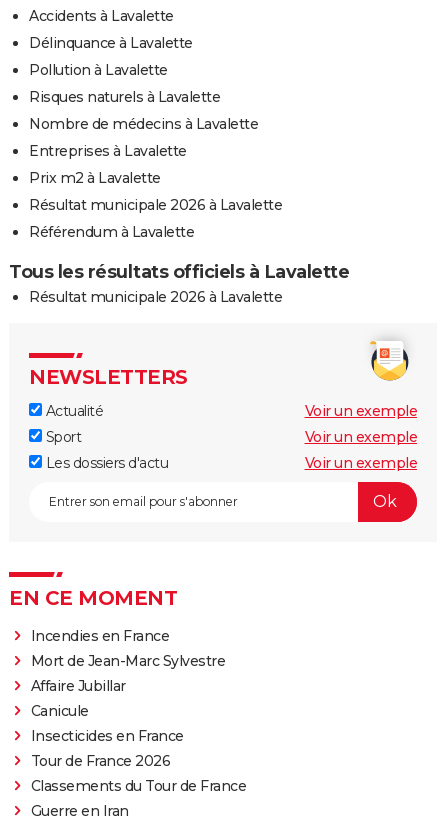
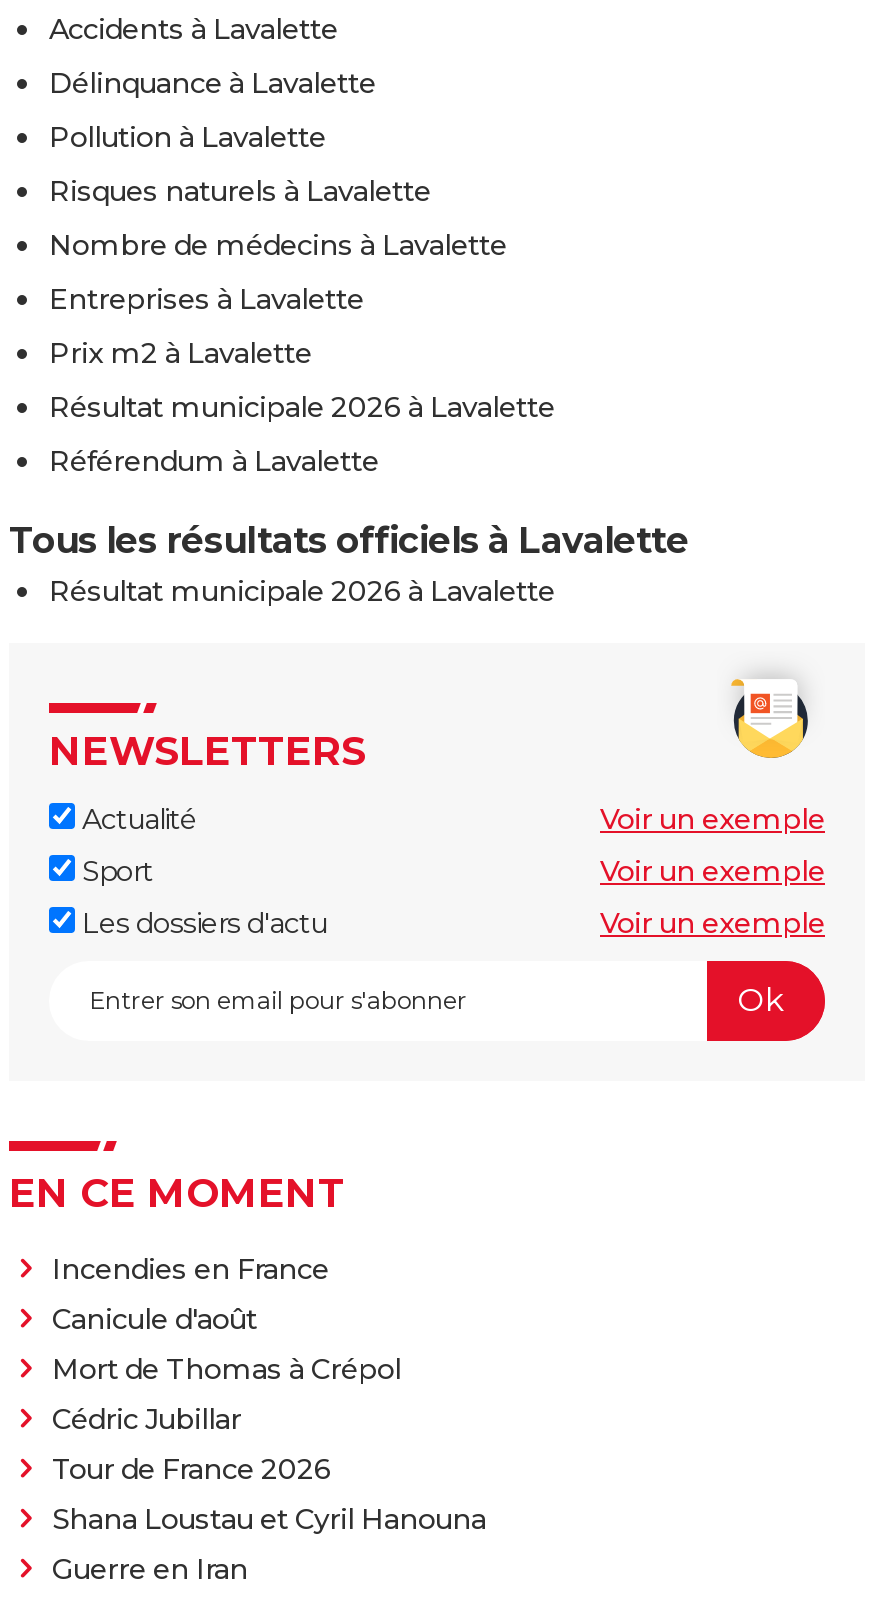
- Mort de Jean-Marc Sylvestre
- Affaire Jubillar
- Canicule
- Insecticides en France
+ Canicule d'août
+ Mort de Thomas à Crépol
+ Cédric Jubillar

- Classements du Tour de France
+ Shana Loustau et Cyril Hanouna
